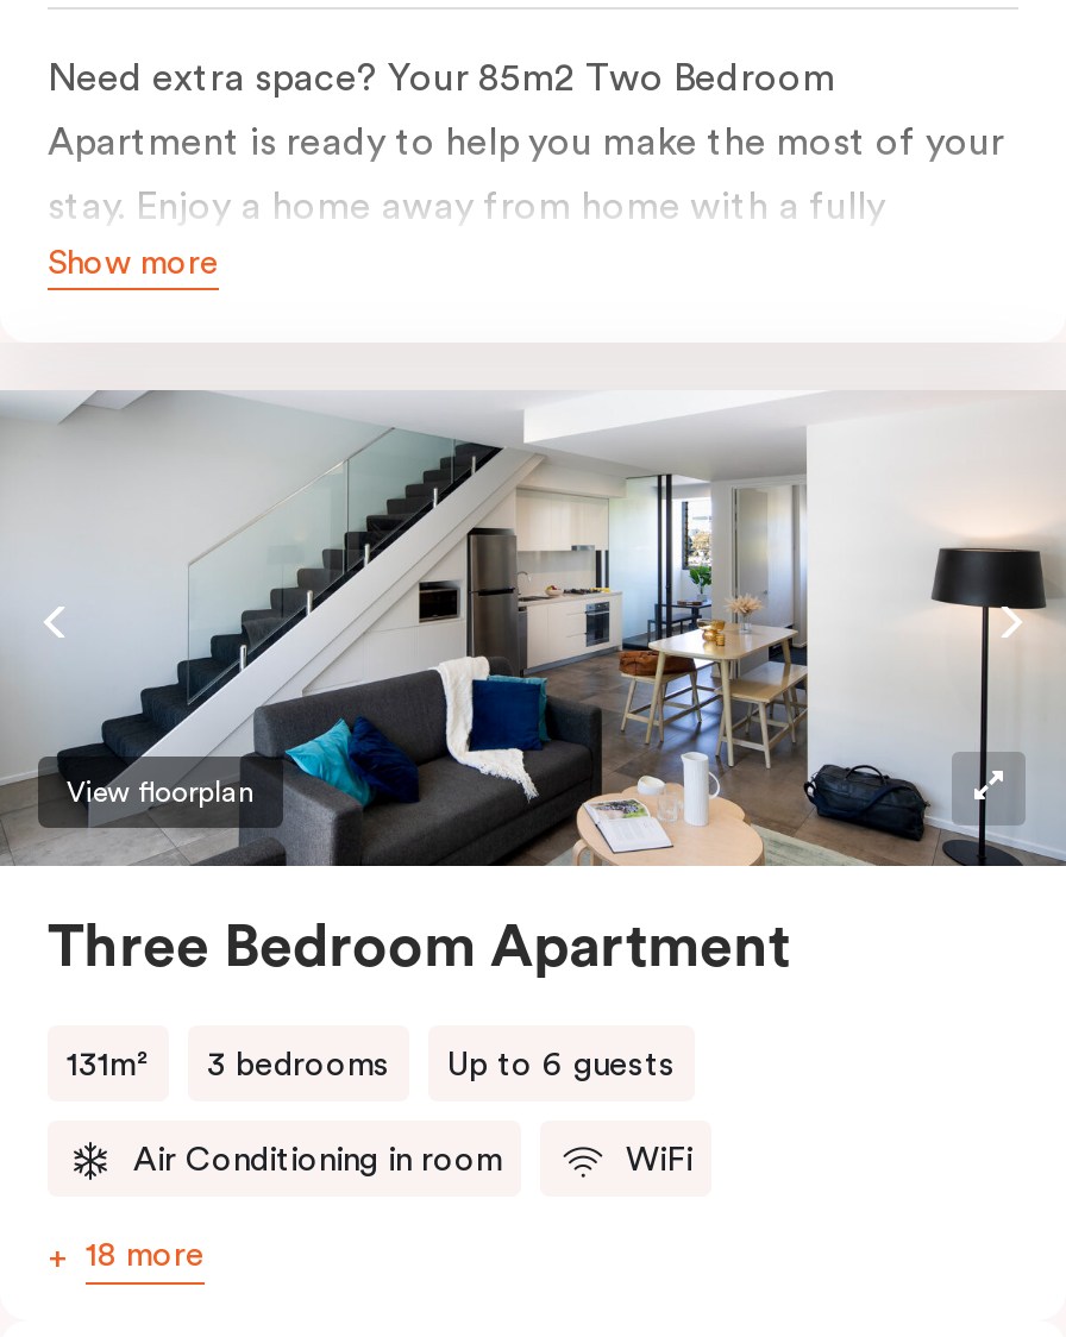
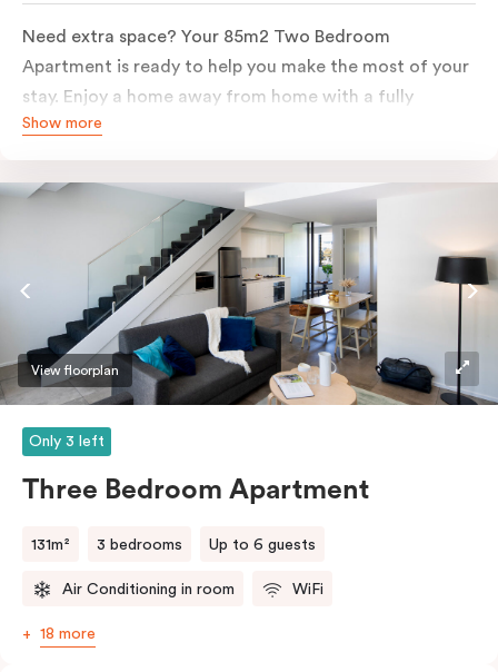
+ Only 3 left
